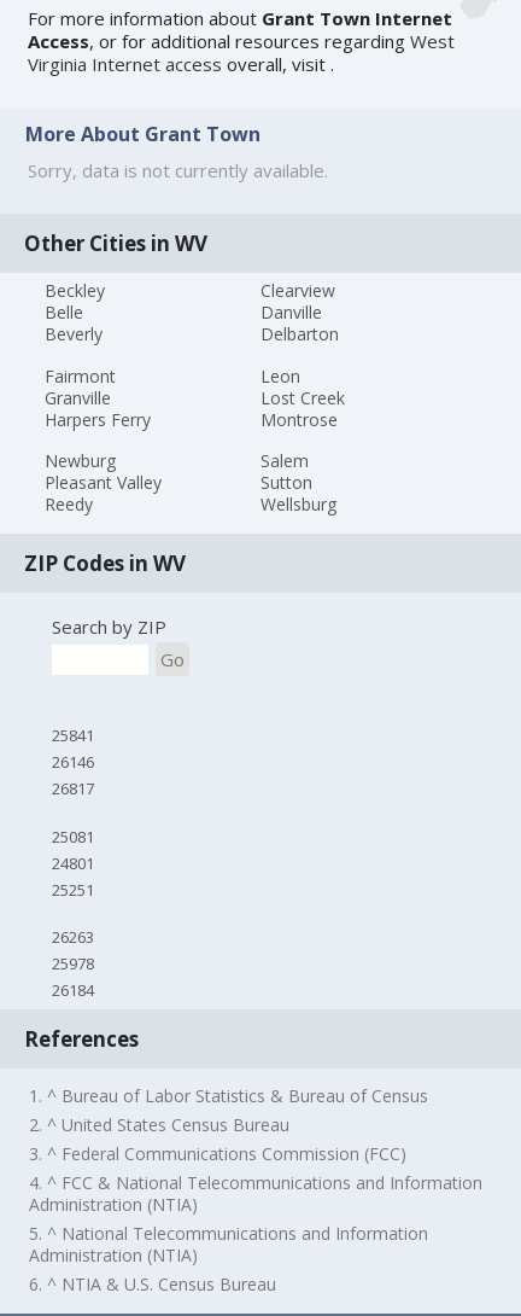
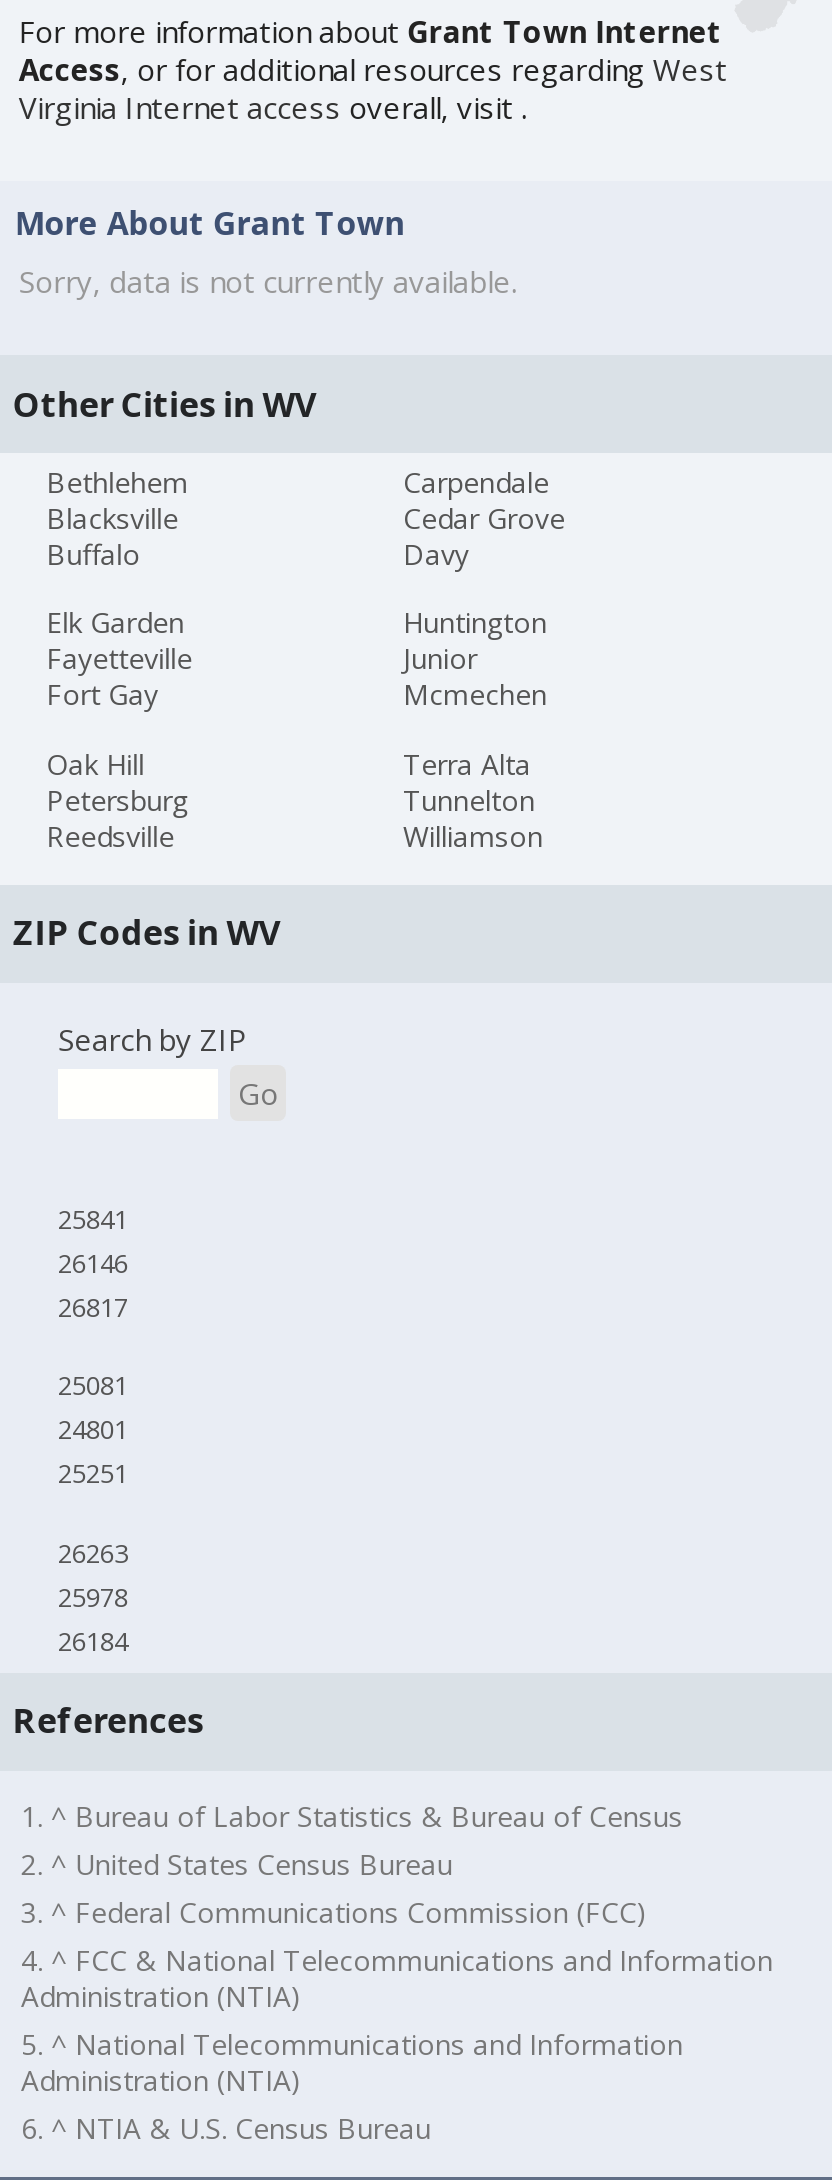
- Beckley
- Belle
- Beverly
+ Bethlehem
+ Blacksville
+ Buffalo

- Clearview
- Danville
- Delbarton
+ Carpendale
+ Cedar Grove
+ Davy

- Fairmont
- Granville
- Harpers Ferry
+ Elk Garden
+ Fayetteville
+ Fort Gay

- Leon
- Lost Creek
- Montrose
+ Huntington
+ Junior
+ Mcmechen

- Newburg
- Pleasant Valley
- Reedy
+ Oak Hill
+ Petersburg
+ Reedsville

- Salem
- Sutton
- Wellsburg
+ Terra Alta
+ Tunnelton
+ Williamson
